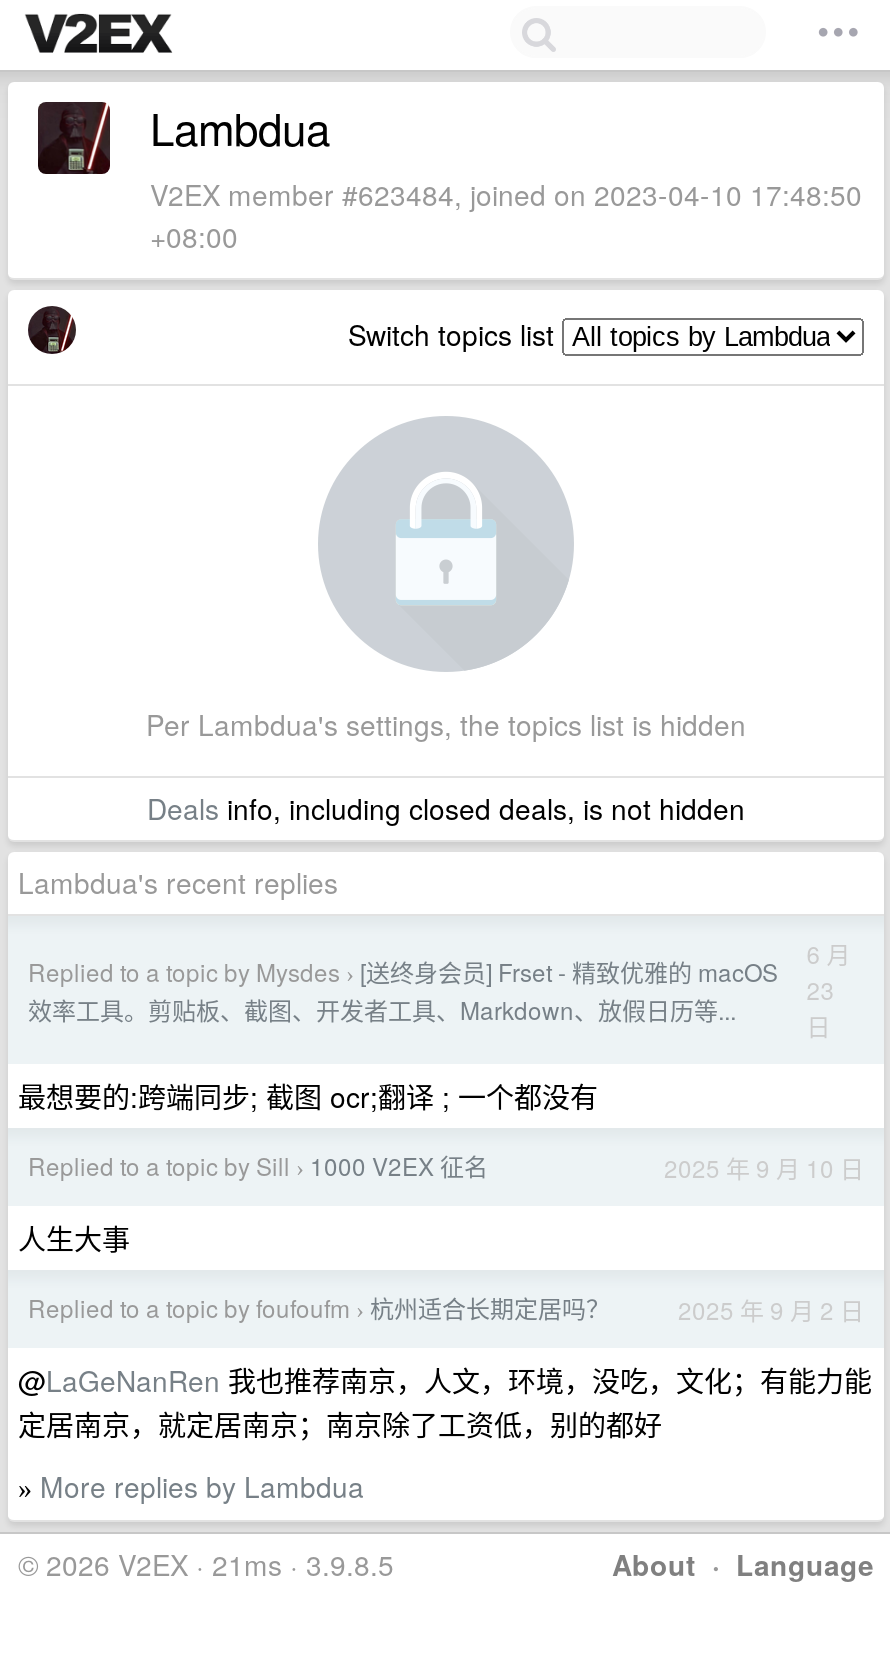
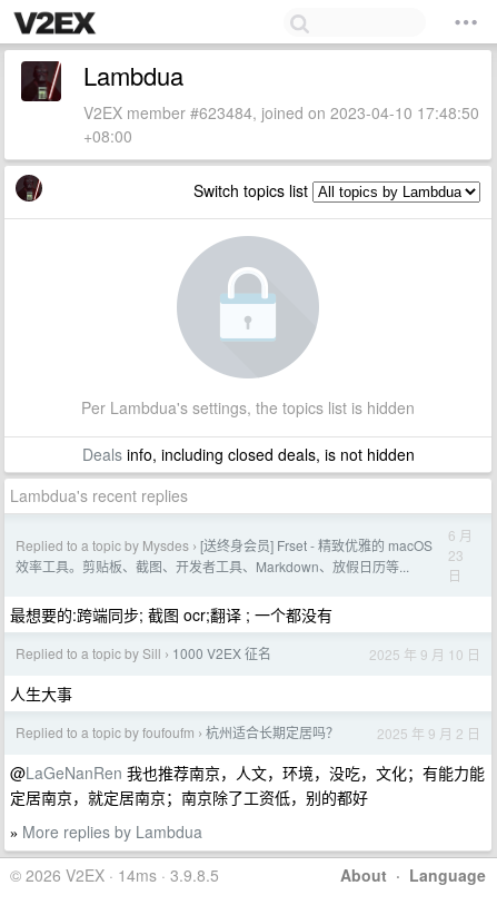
- © 2026 V2EX · 21ms · 3.9.8.5
+ © 2026 V2EX · 14ms · 3.9.8.5
